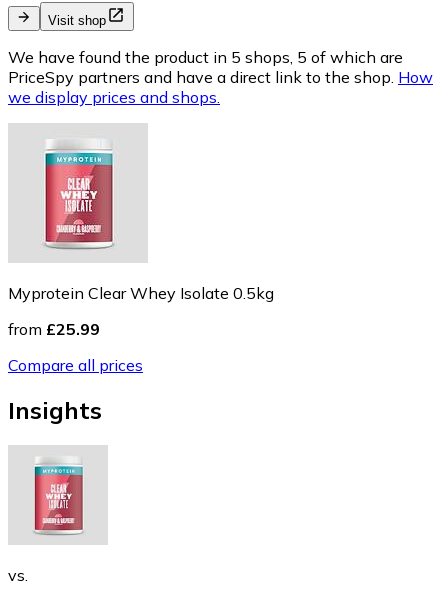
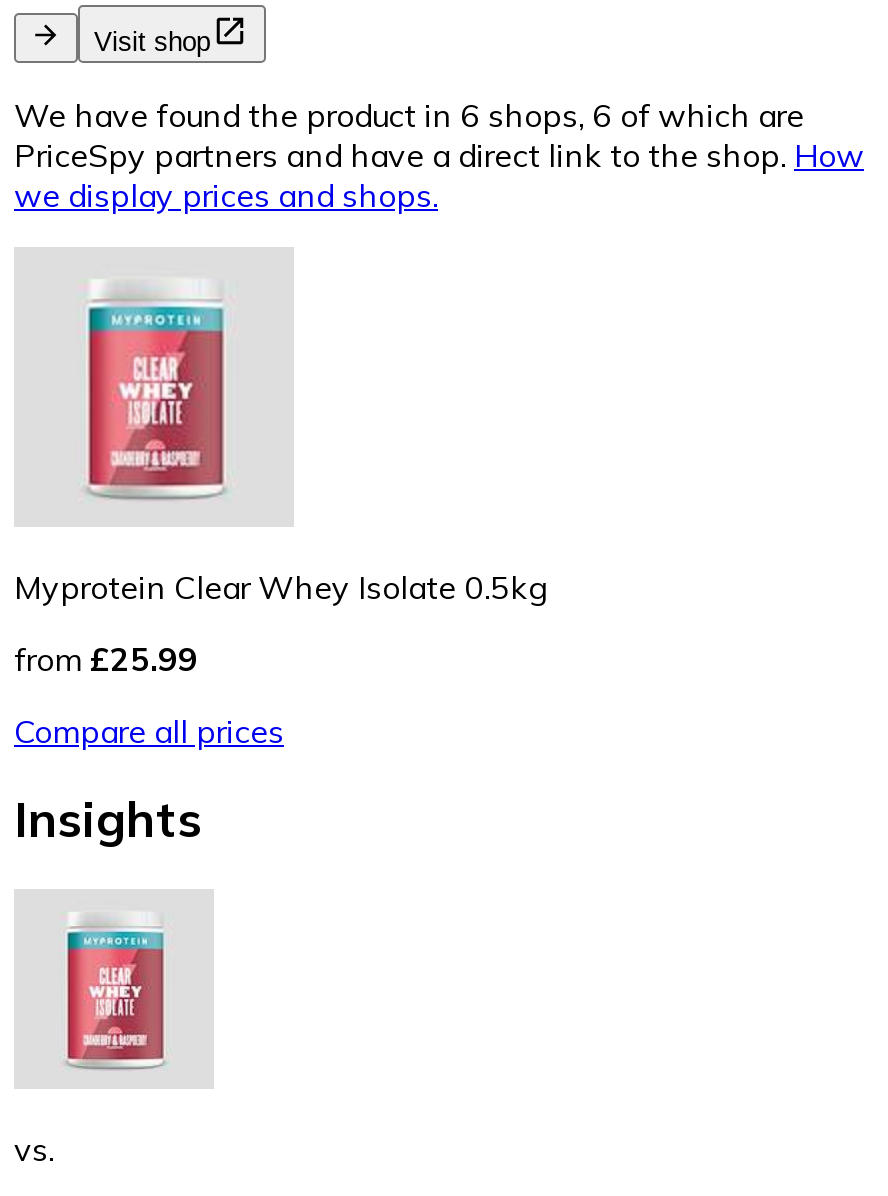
- We have found the product in 5 shops, 5 of which are
+ We have found the product in 6 shops, 6 of which are
